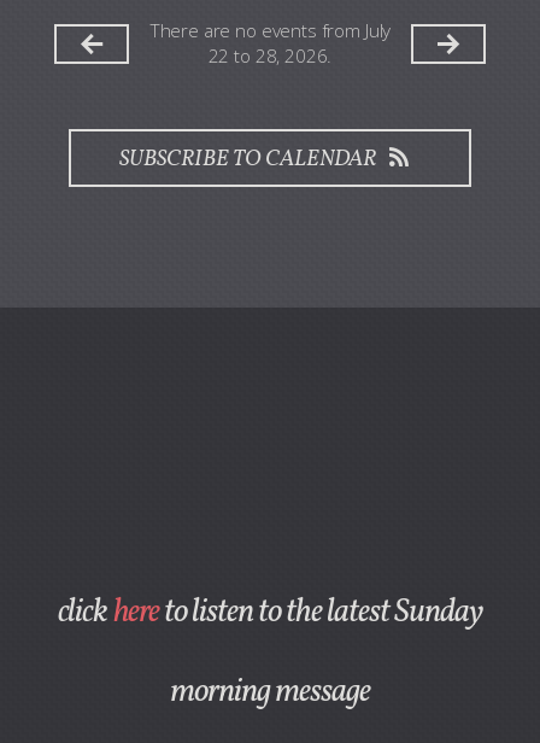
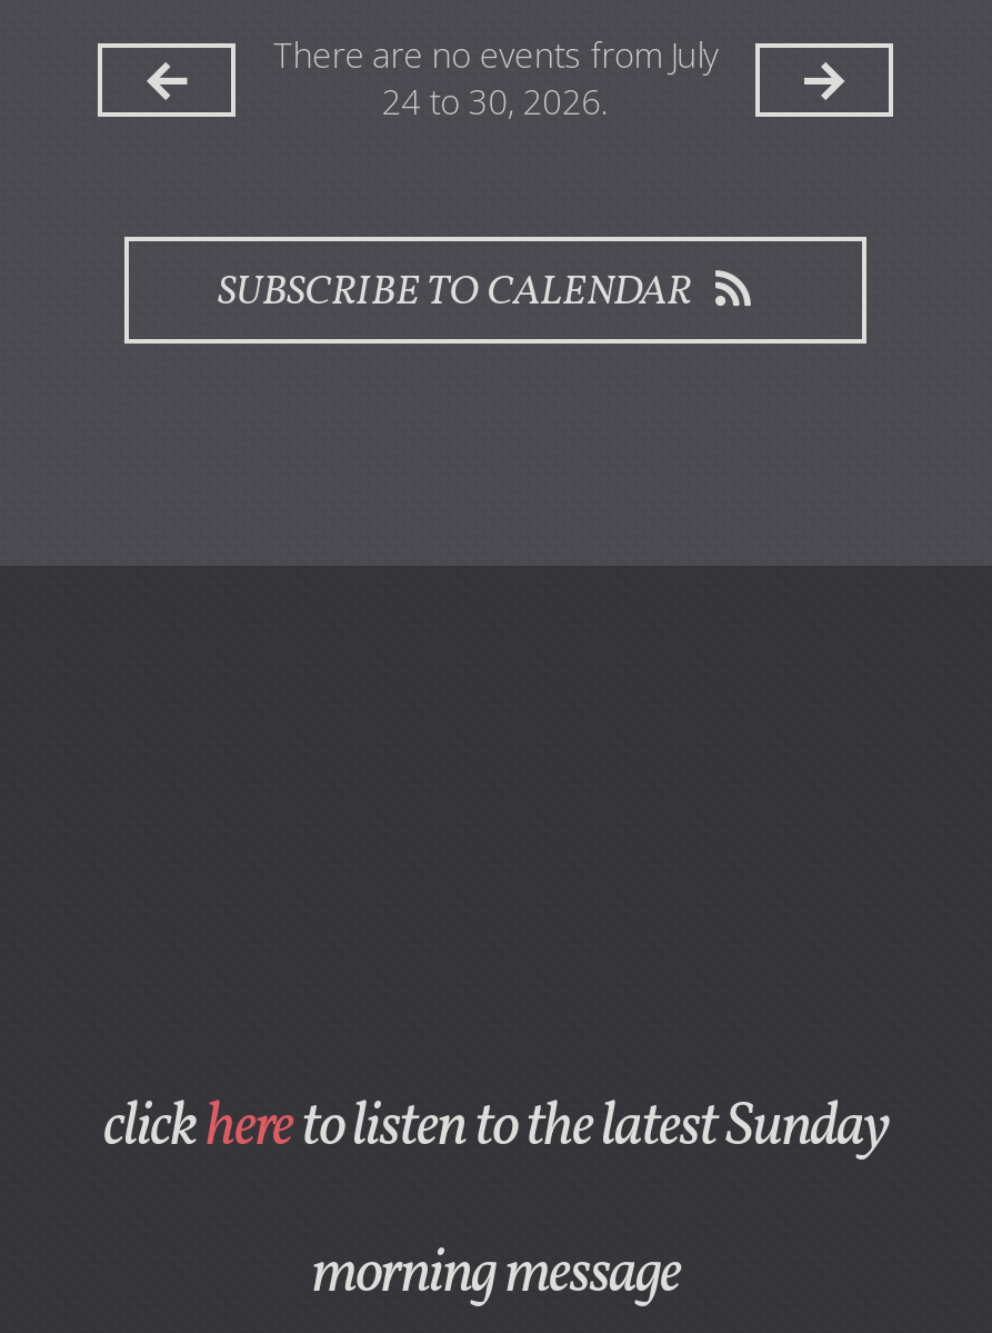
- 22 to 28, 2026.
+ 24 to 30, 2026.
